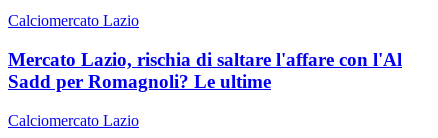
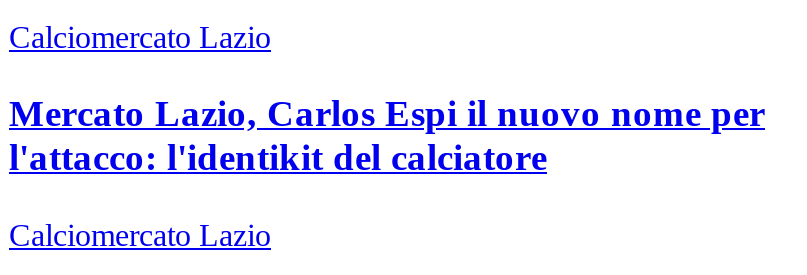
- Mercato Lazio, rischia di saltare l'affare con l'Al
- Sadd per Romagnoli? Le ultime
+ Mercato Lazio, Carlos Espi il nuovo nome per
+ l'attacco: l'identikit del calciatore
